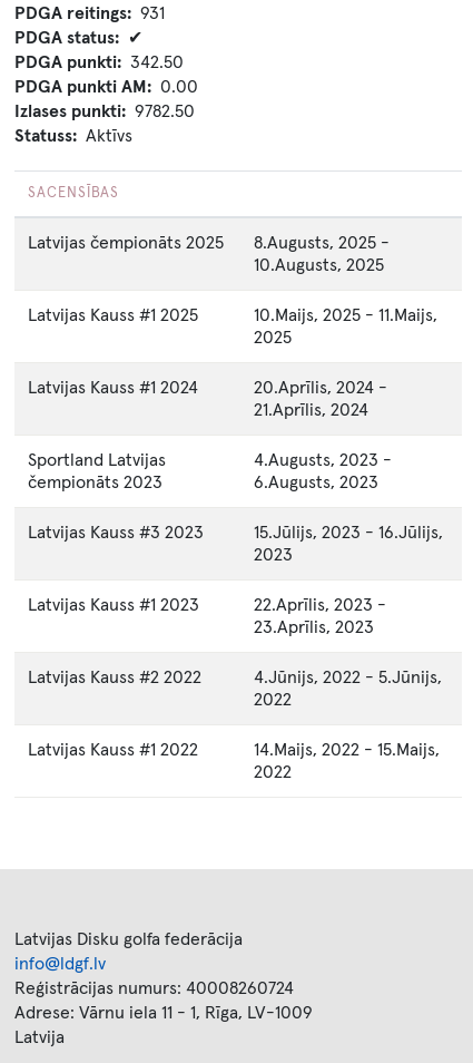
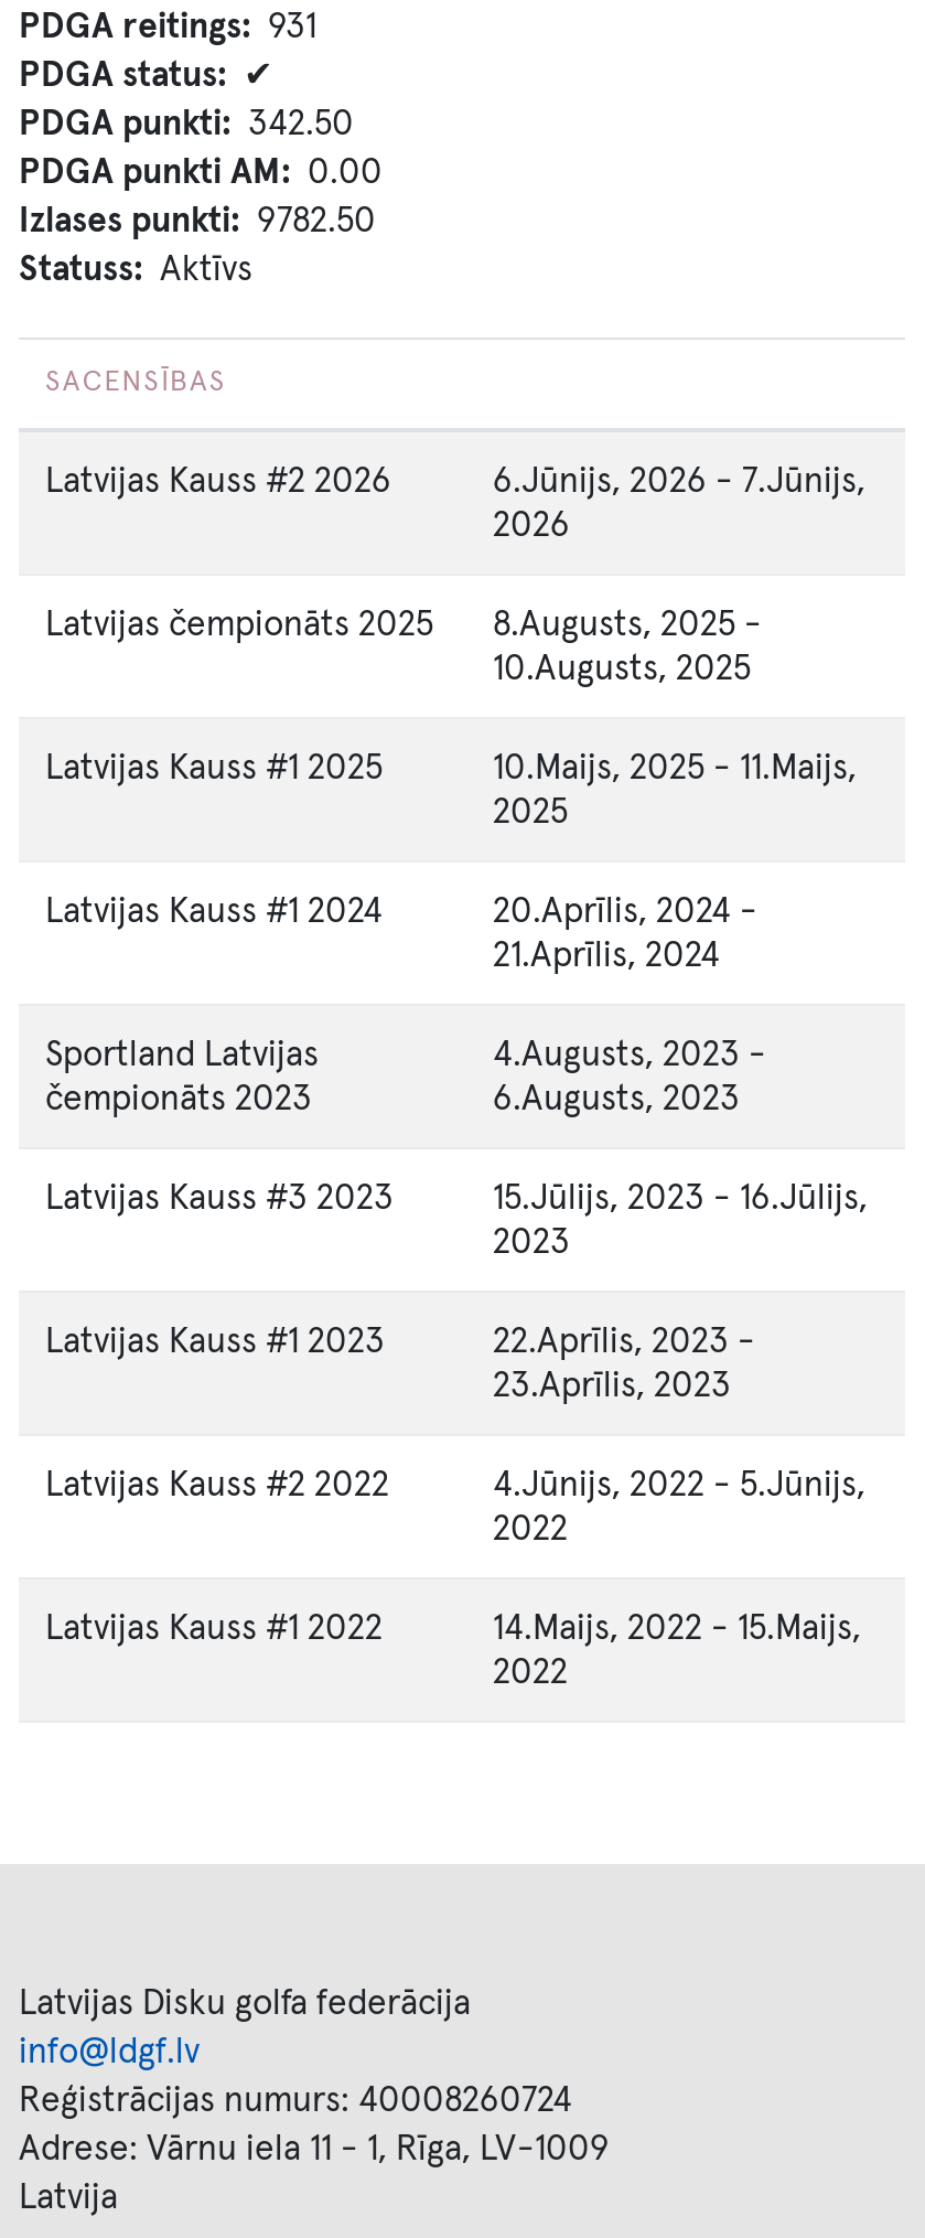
+ Latvijas Kauss #2 2026
+ 6.Jūnijs, 2026 - 7.Jūnijs,
+ 2026
